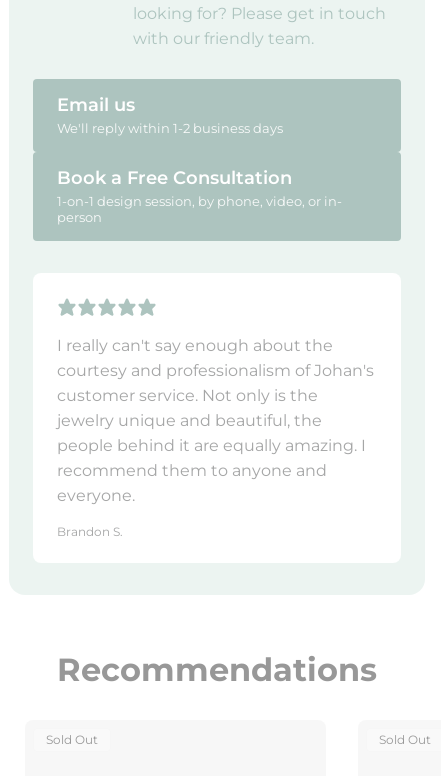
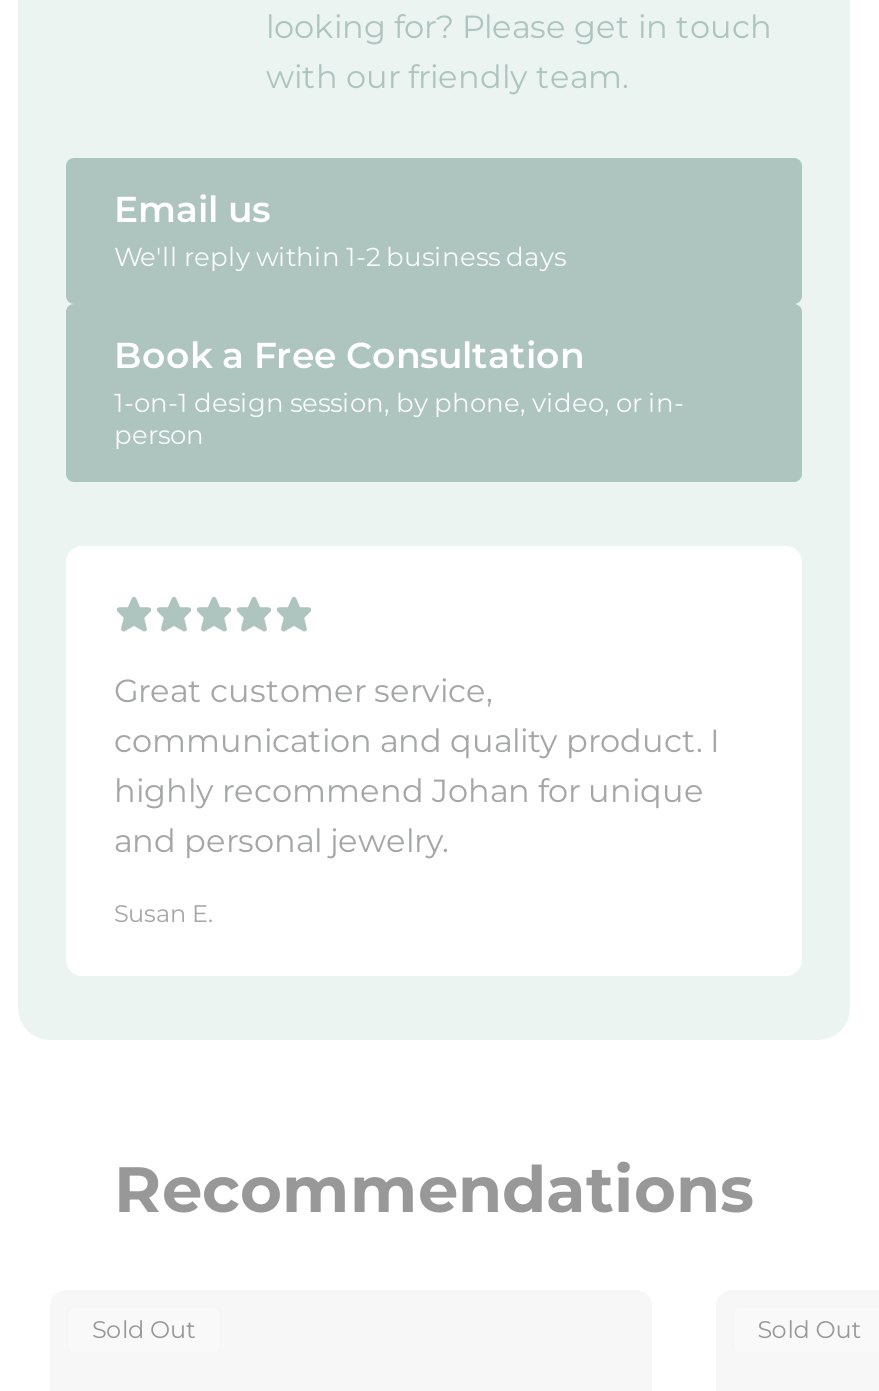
- I really can't say enough about the
- courtesy and professionalism of Johan's
- customer service. Not only is the
- jewelry unique and beautiful, the
- people behind it are equally amazing. I
- recommend them to anyone and
- everyone.
+ Great customer service,
+ communication and quality product. I
+ highly recommend Johan for unique
+ and personal jewelry.

- Brandon S.
+ Susan E.
